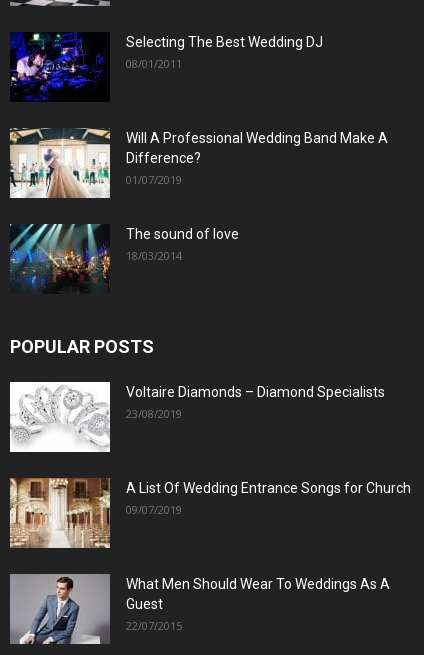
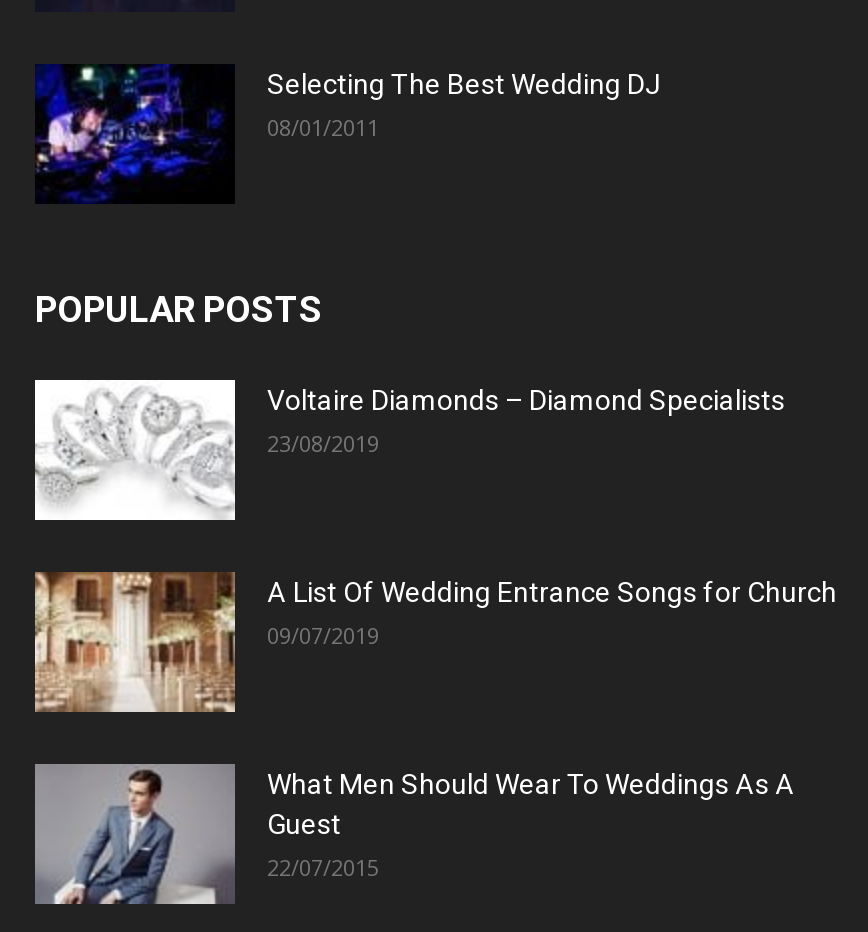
- [image]
- Will A Professional Wedding Band Make A
- Difference?
- 01/07/2019
- The sound of love
- 18/03/2014

- [image]
